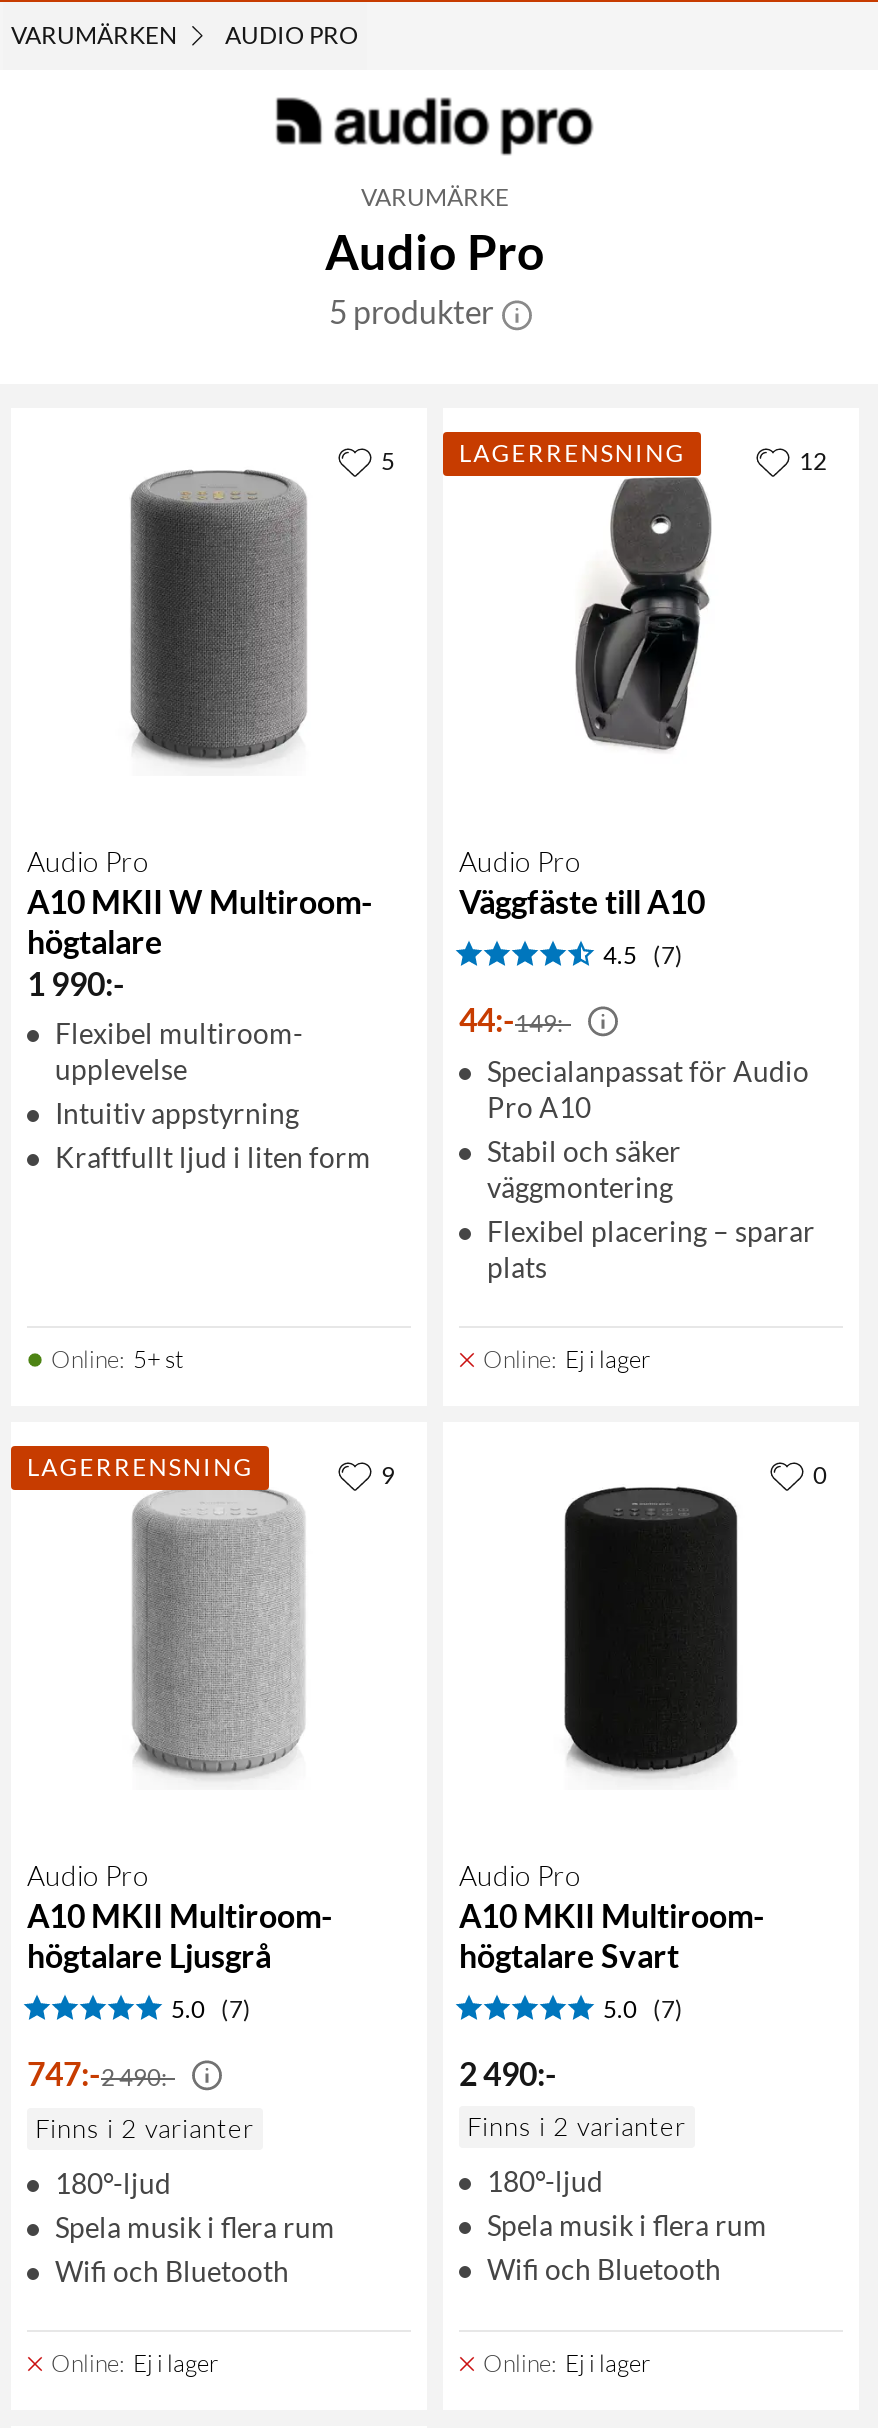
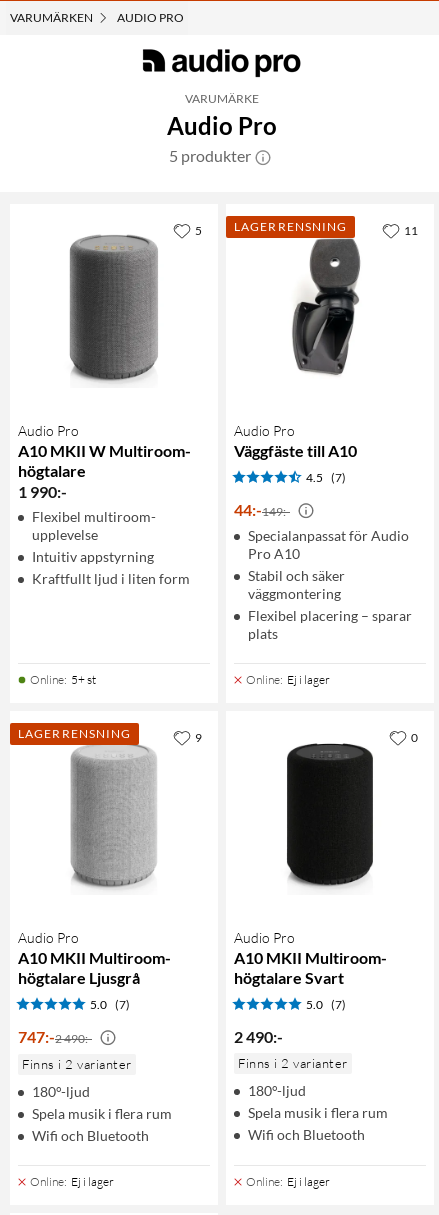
- 12
+ 11
